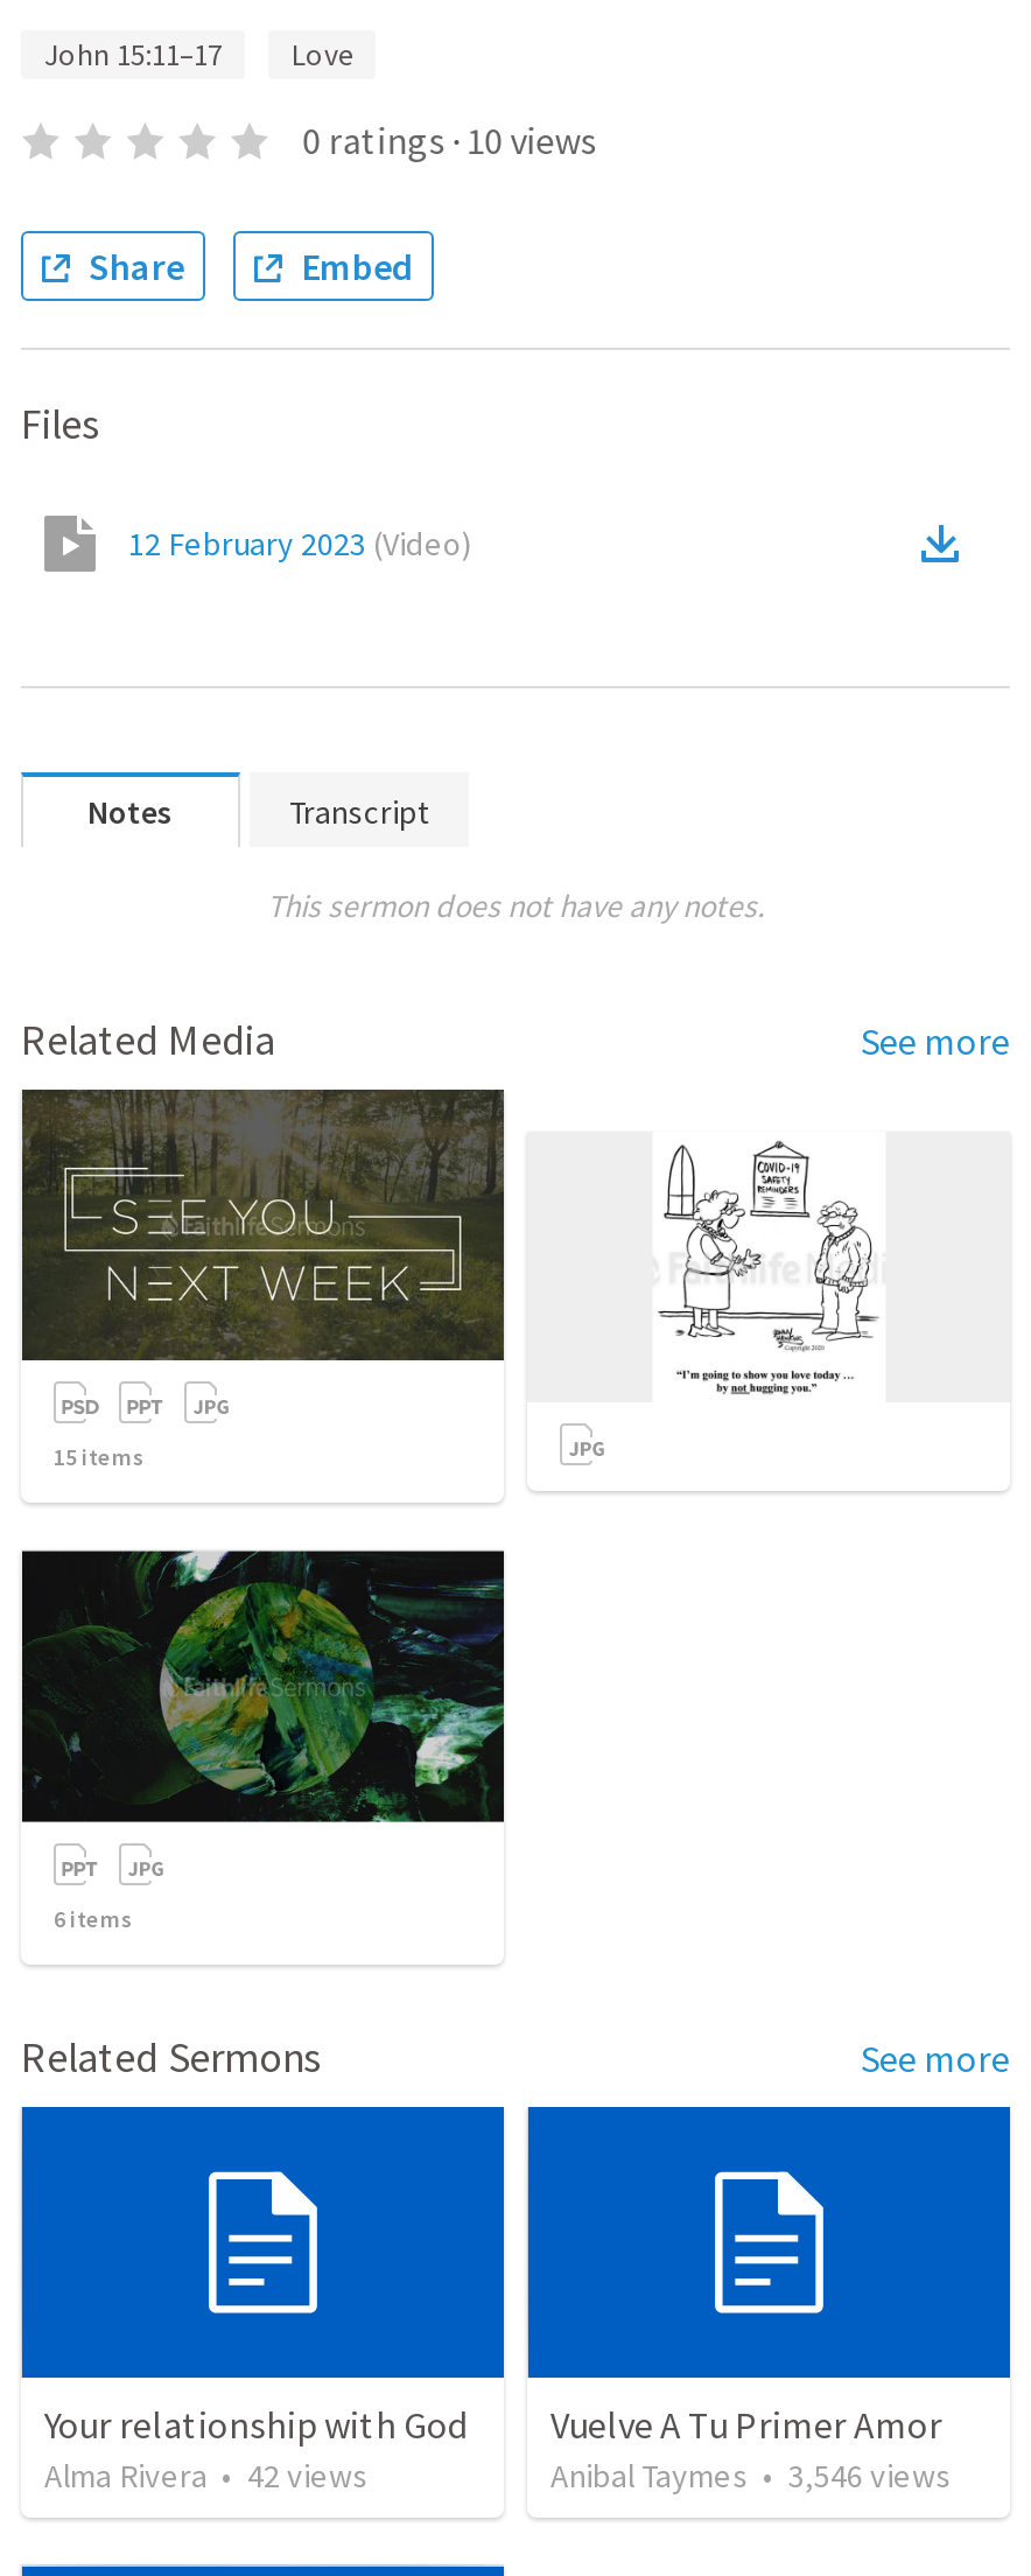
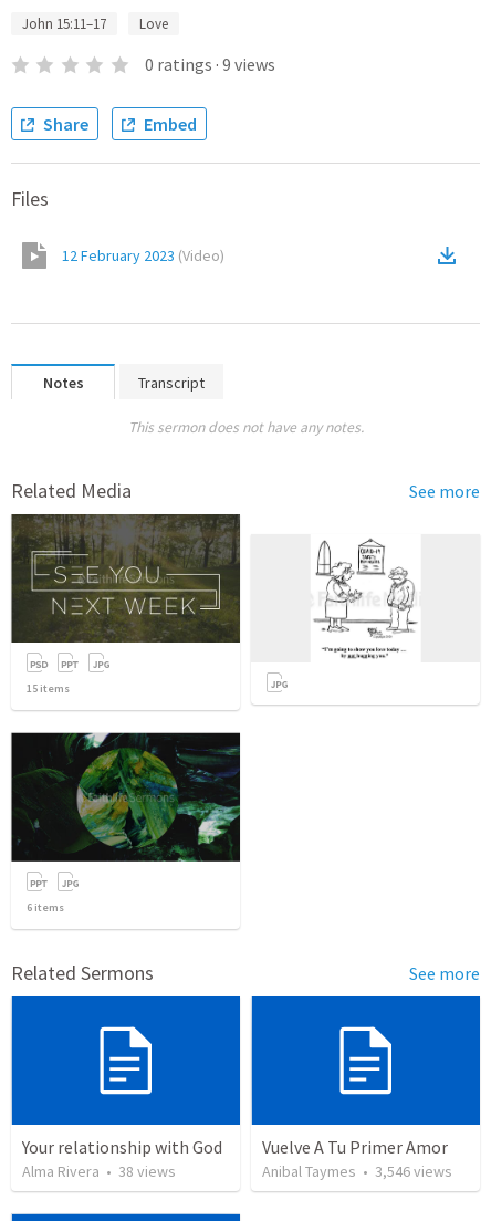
- 0 ratings · 10 views
+ 0 ratings · 9 views

- Alma Rivera • 42 views
+ Alma Rivera • 38 views
